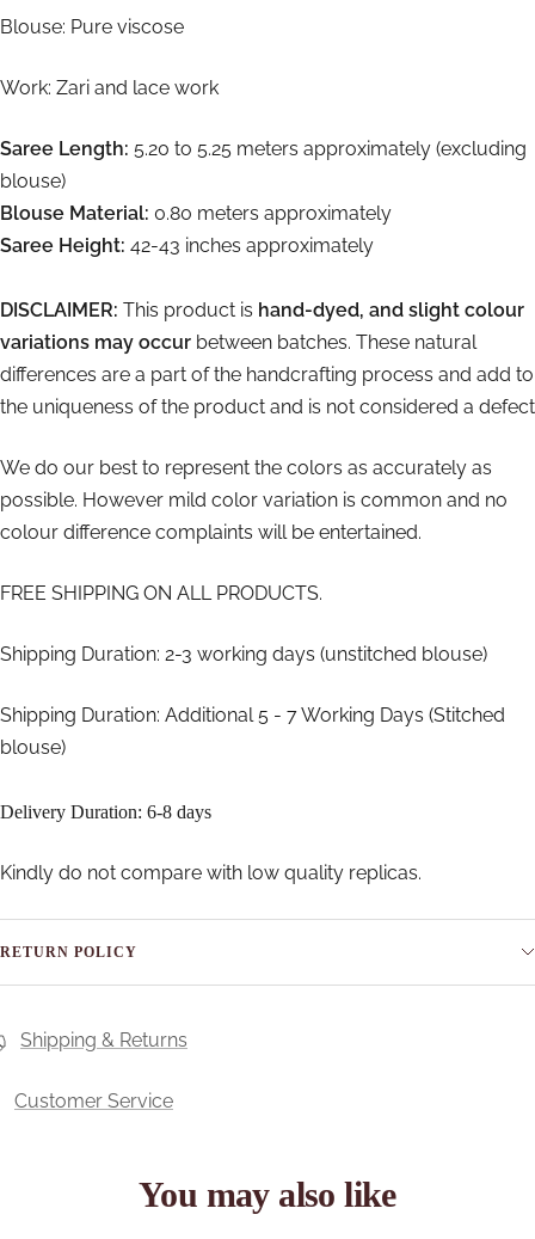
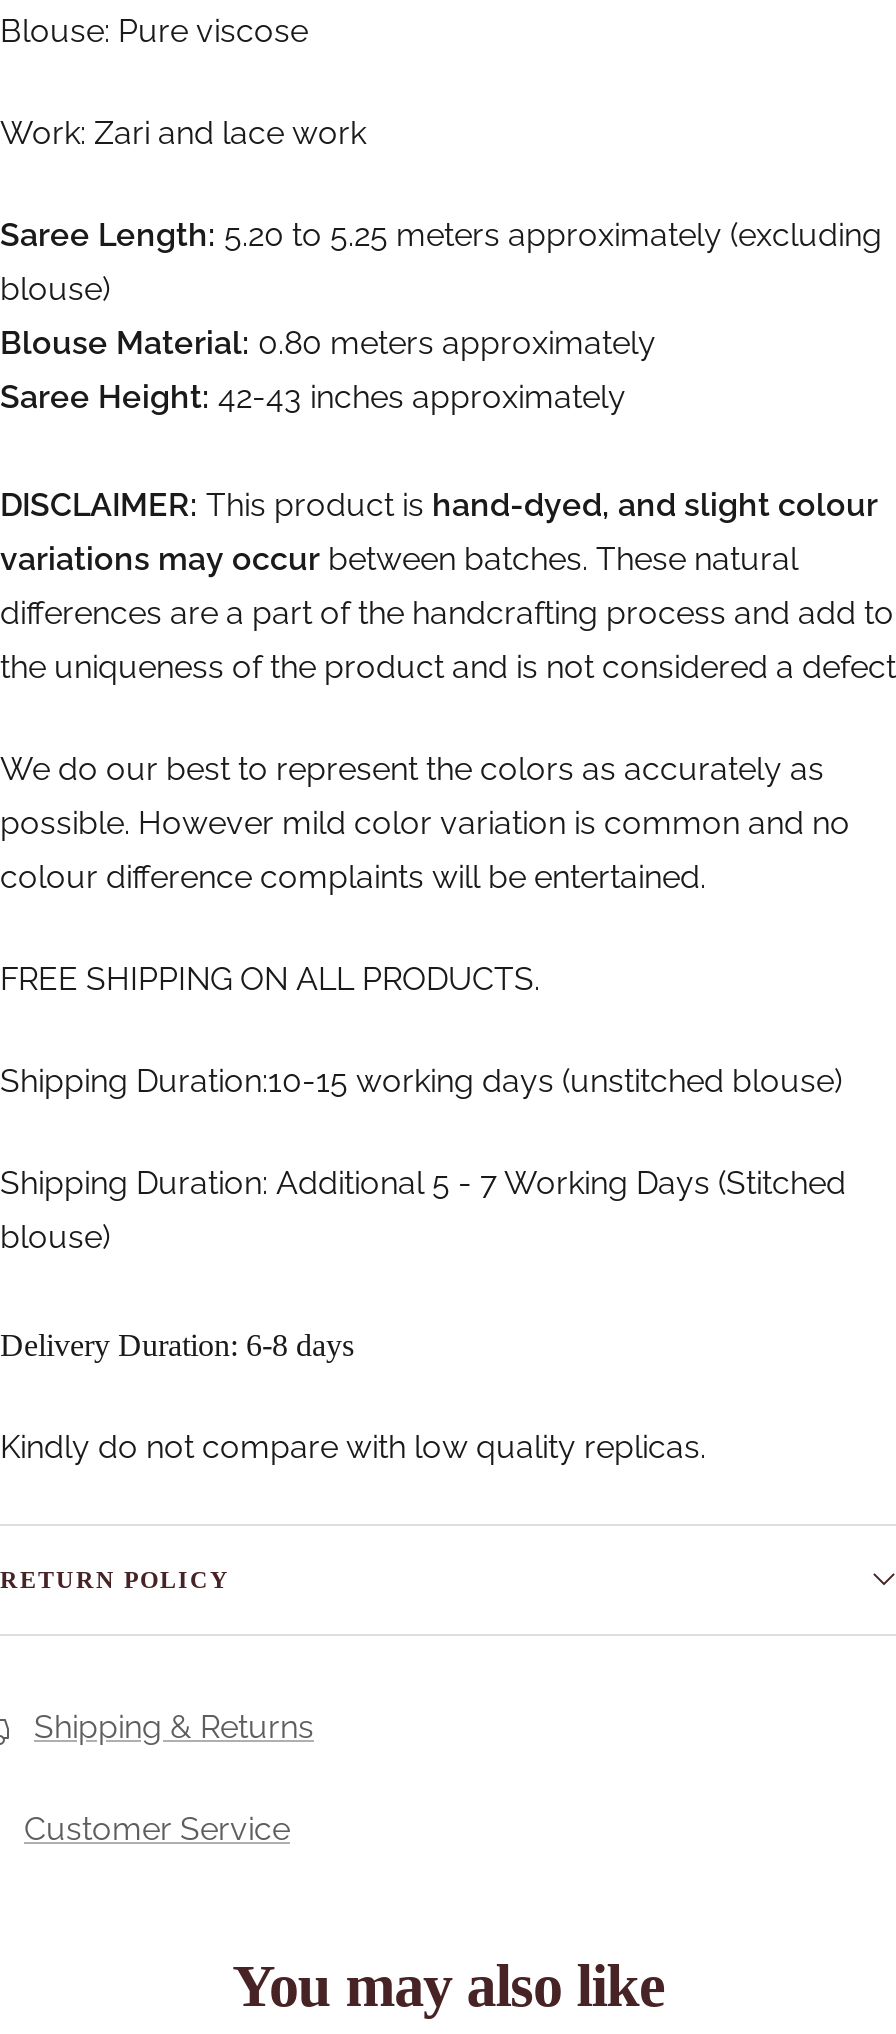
- Shipping Duration: 2-3 working days (unstitched blouse)
+ Shipping Duration:10-15 working days (unstitched blouse)
